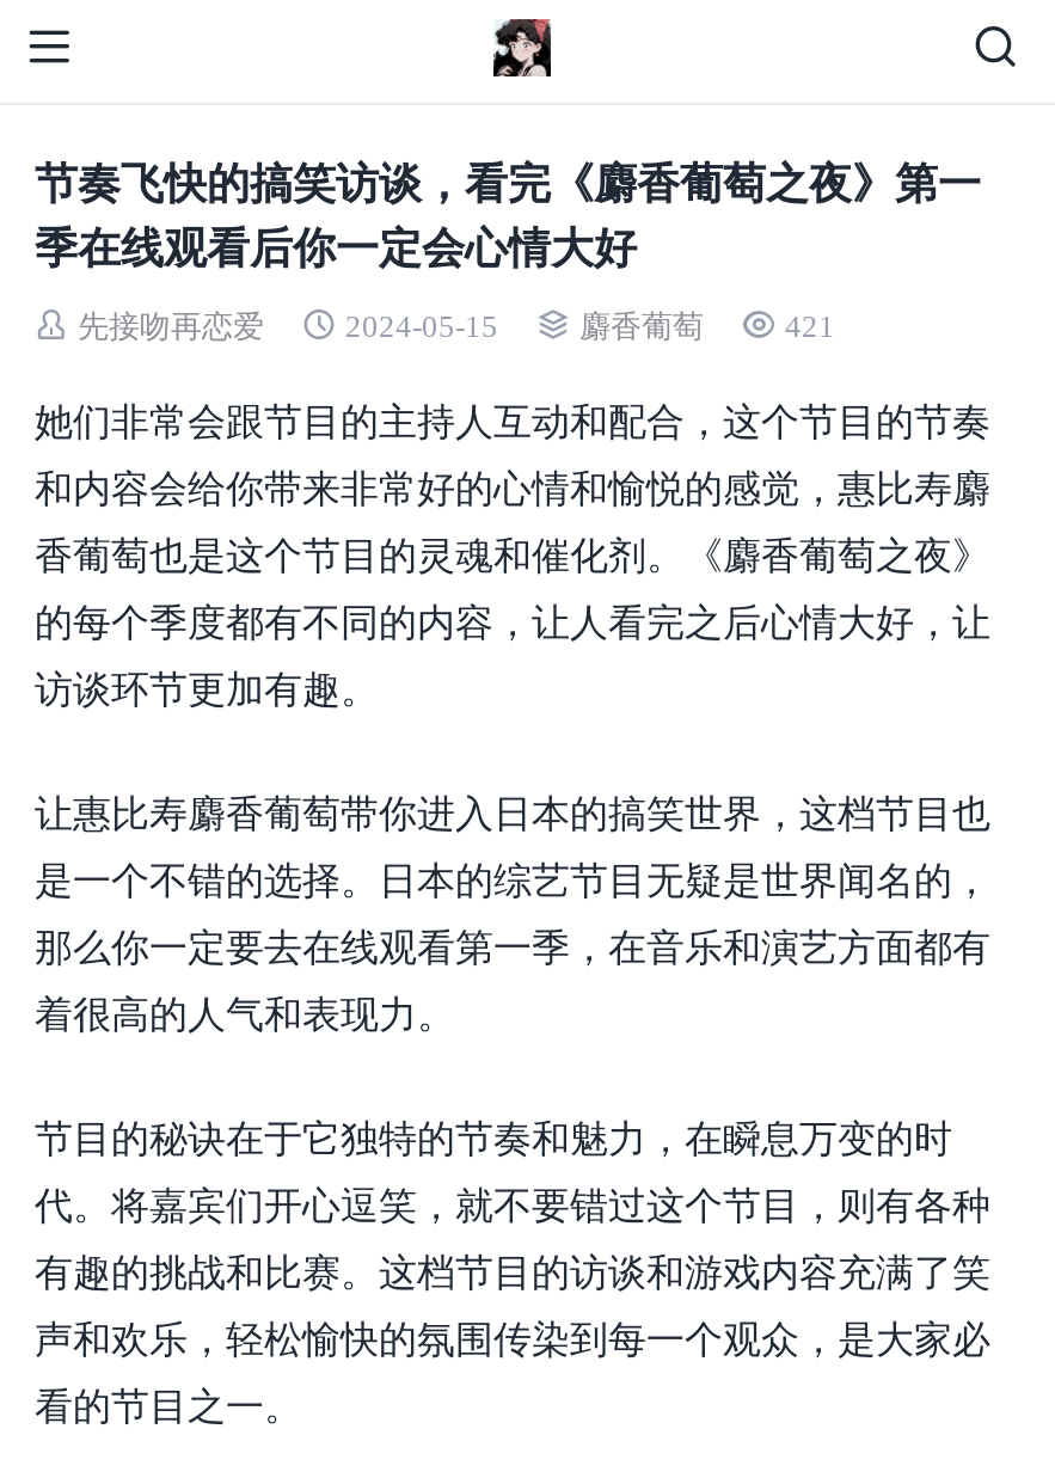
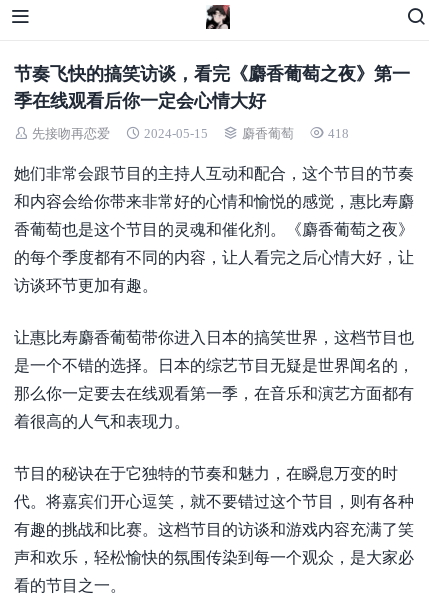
- 421
+ 418
